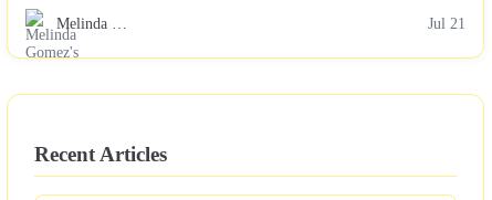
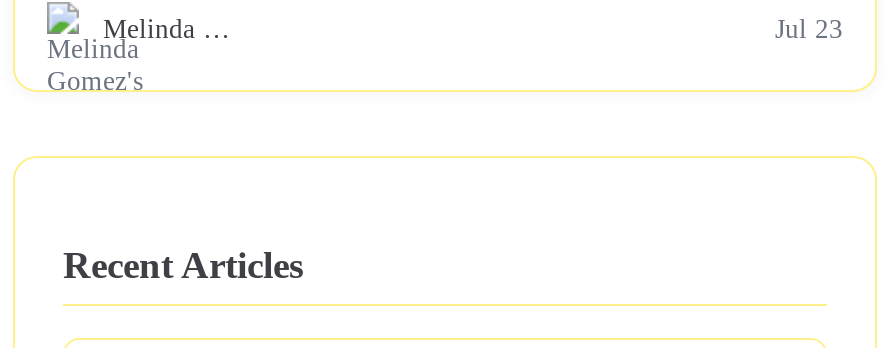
- Jul 21
+ Jul 23
